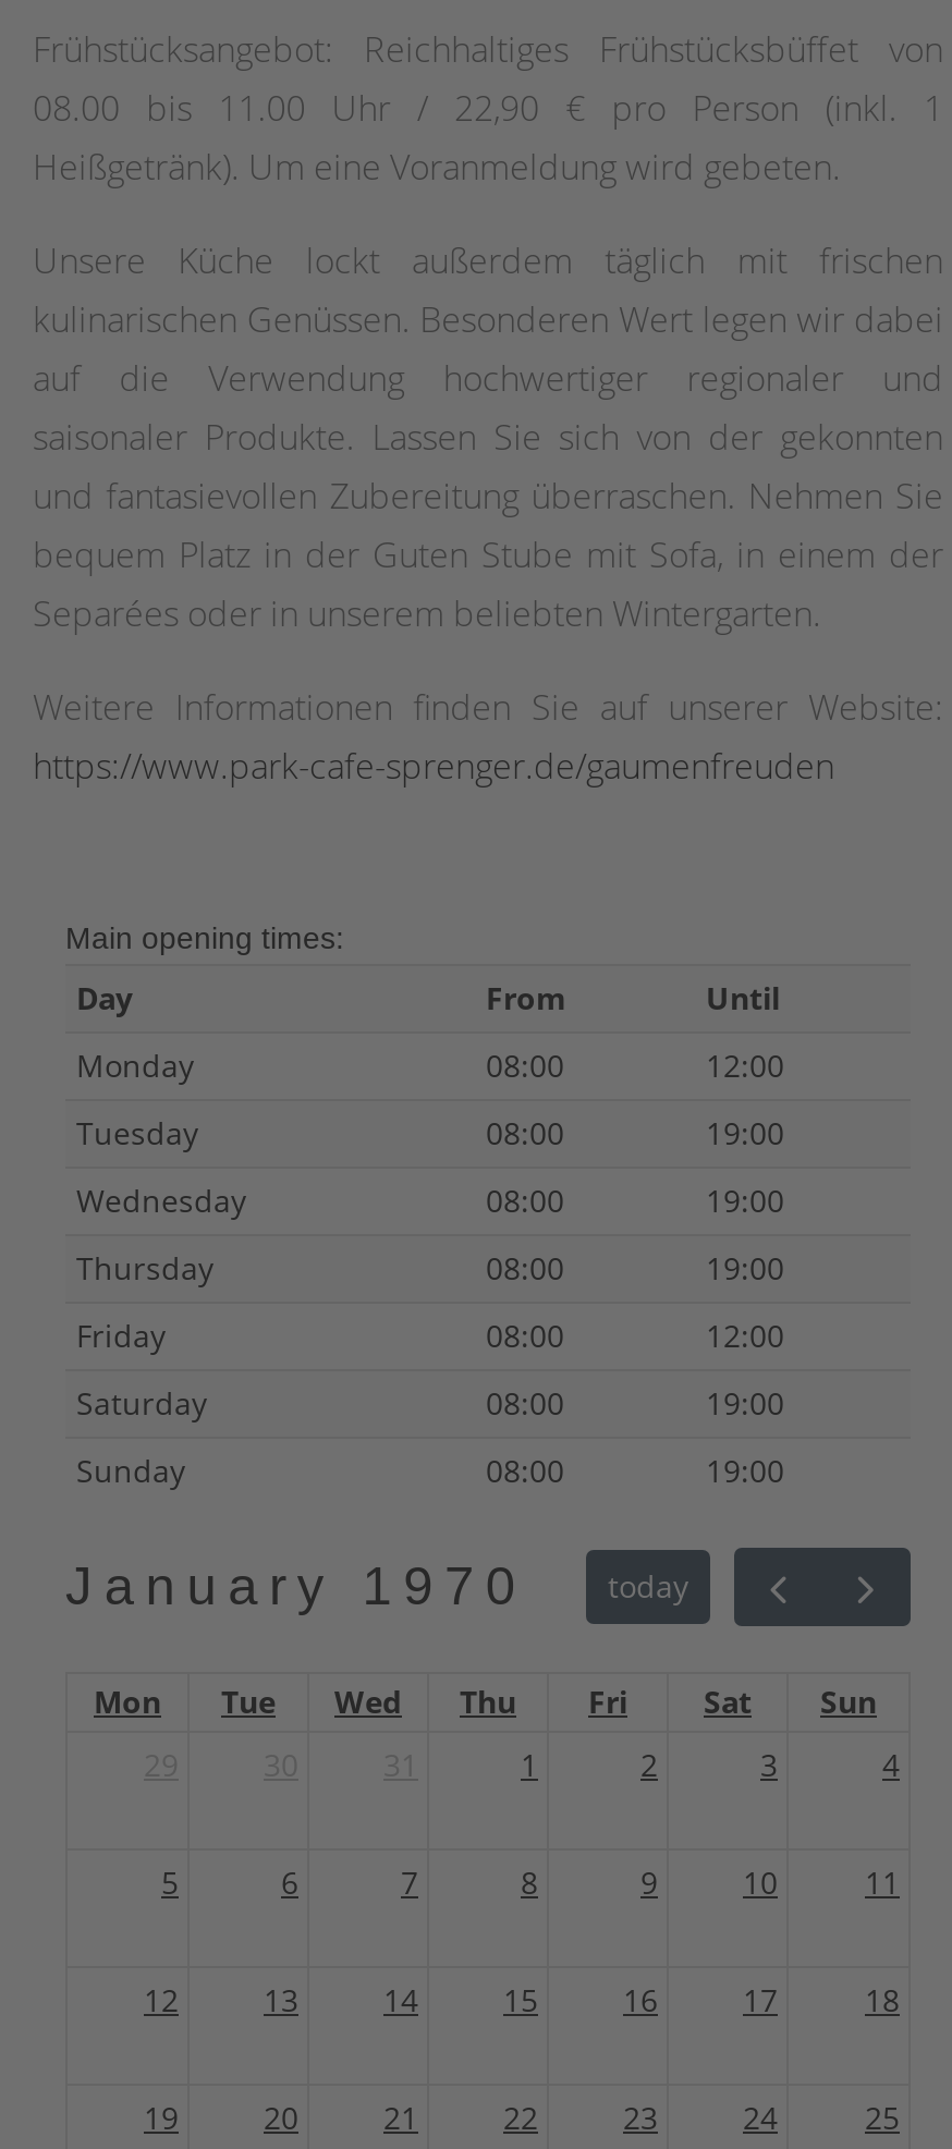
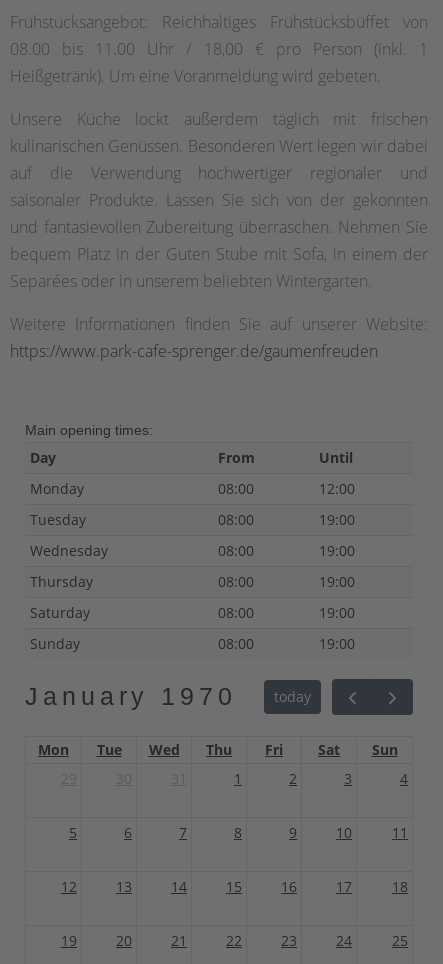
- 08.00 bis 11.00 Uhr / 22,90 € pro Person (inkl. 1
+ 08.00 bis 11.00 Uhr / 18,00 € pro Person (inkl. 1

- Friday
- 08:00
- 12:00
